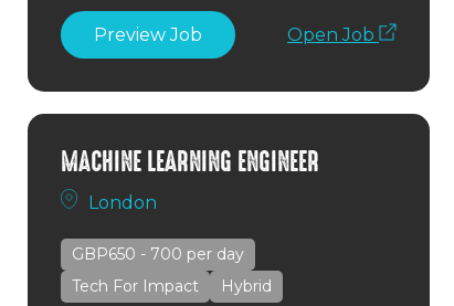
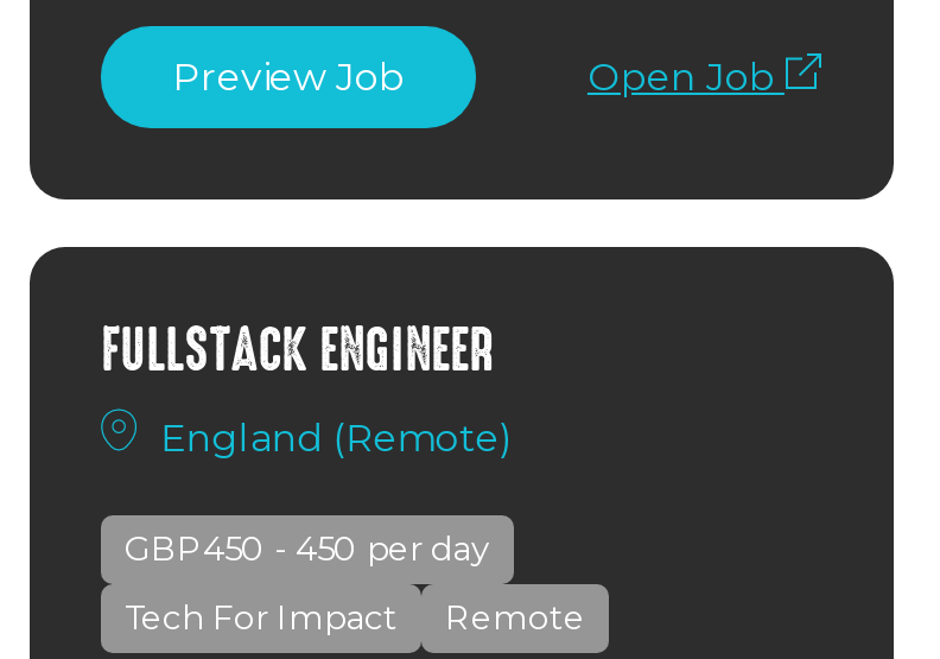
- MACHINE LEARNING ENGINEER
- London
+ FULLSTACK ENGINEER
+ England (Remote)

- GBP650 - 700 per day
+ GBP450 - 450 per day

- Hybrid
+ Remote
